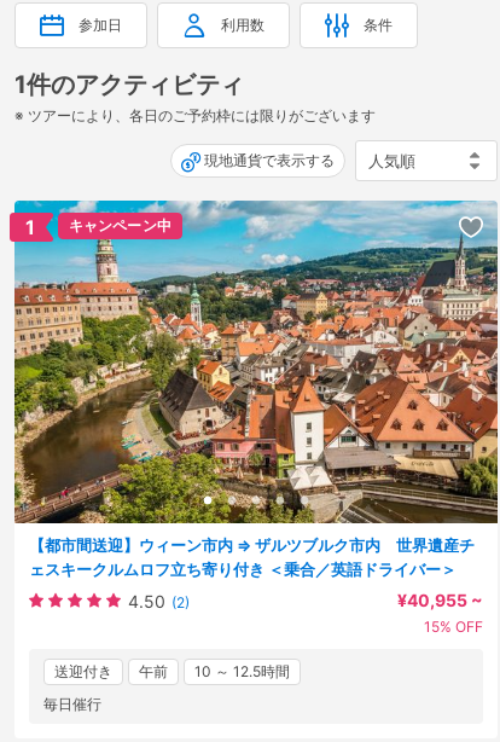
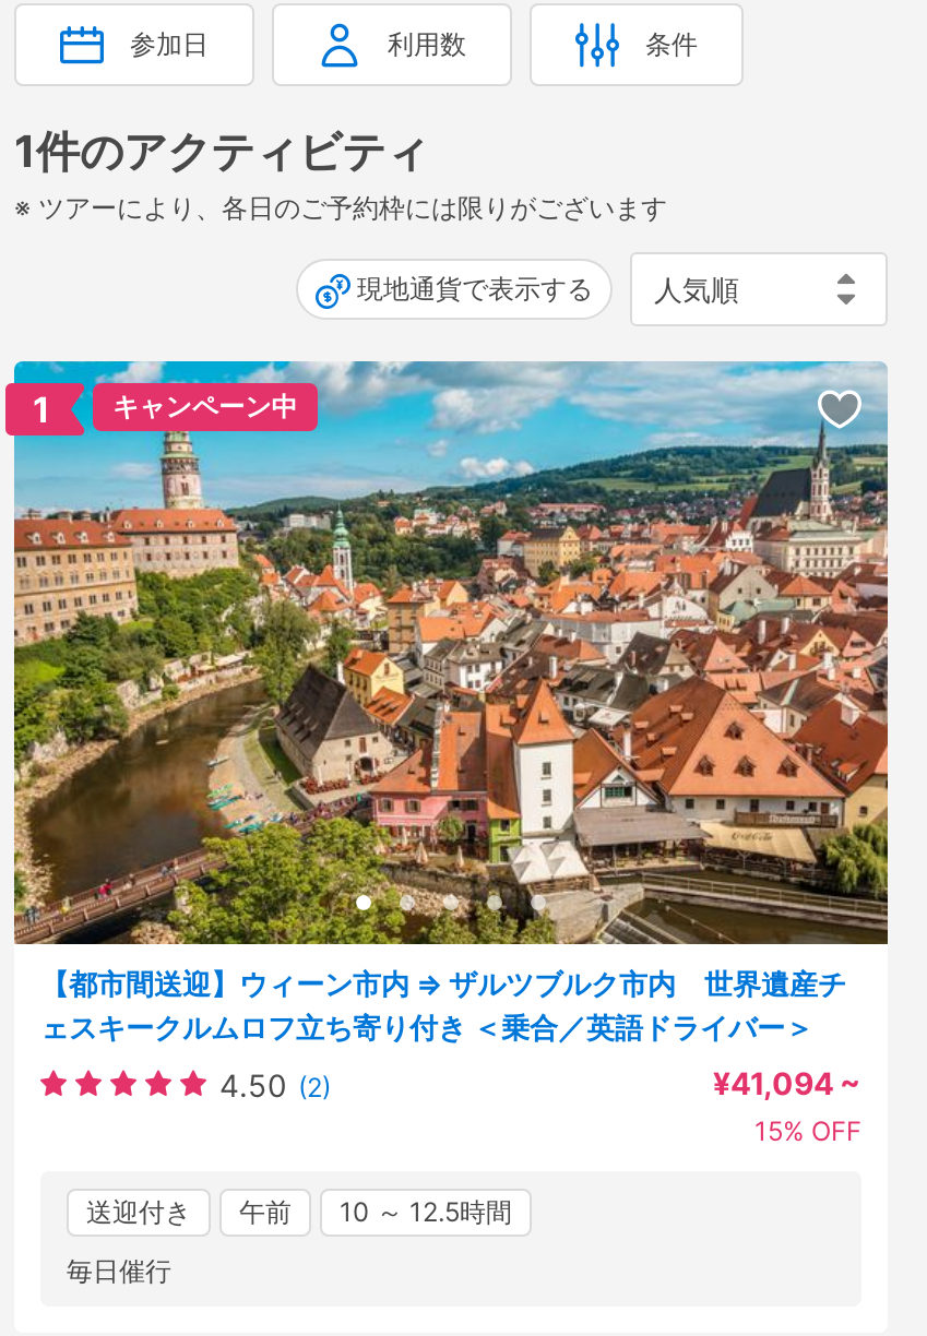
- ¥40,955 ~
+ ¥41,094 ~
